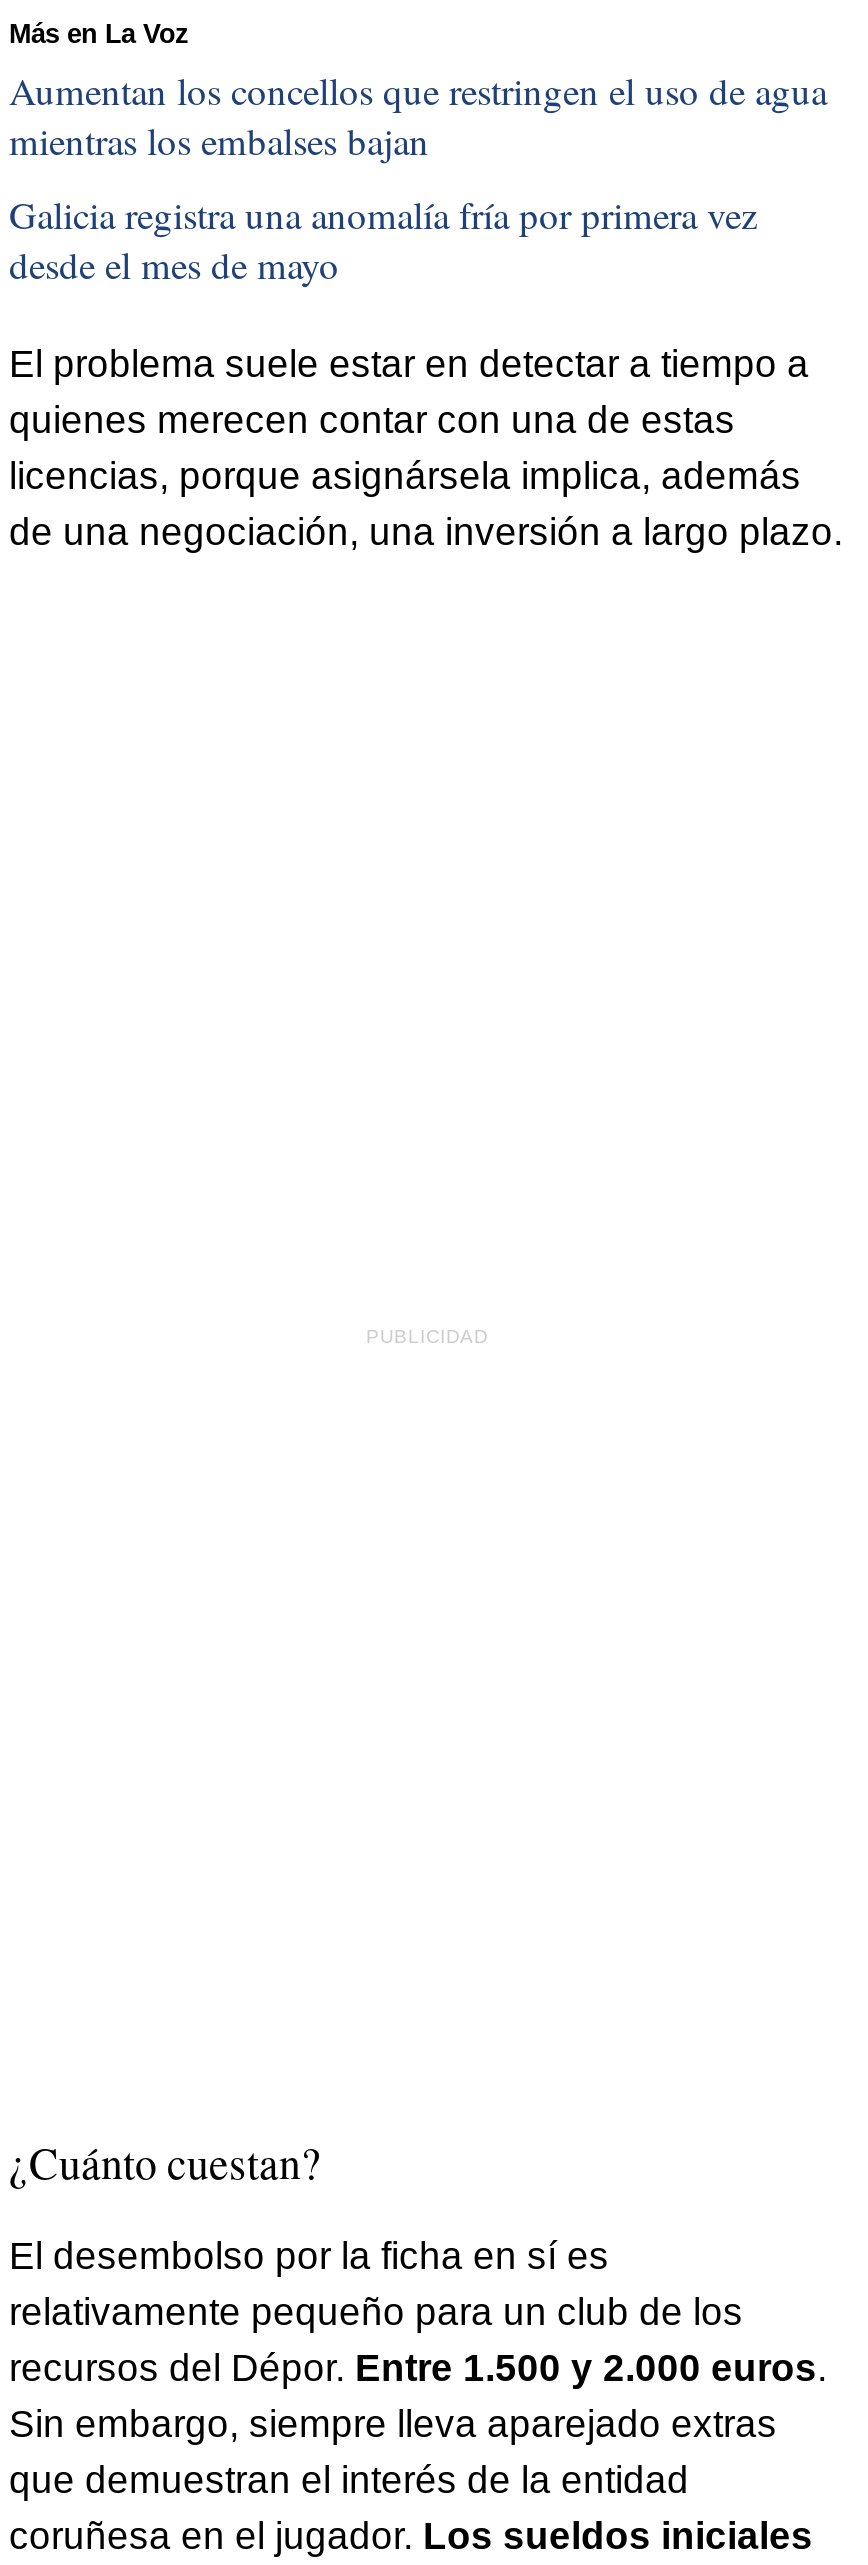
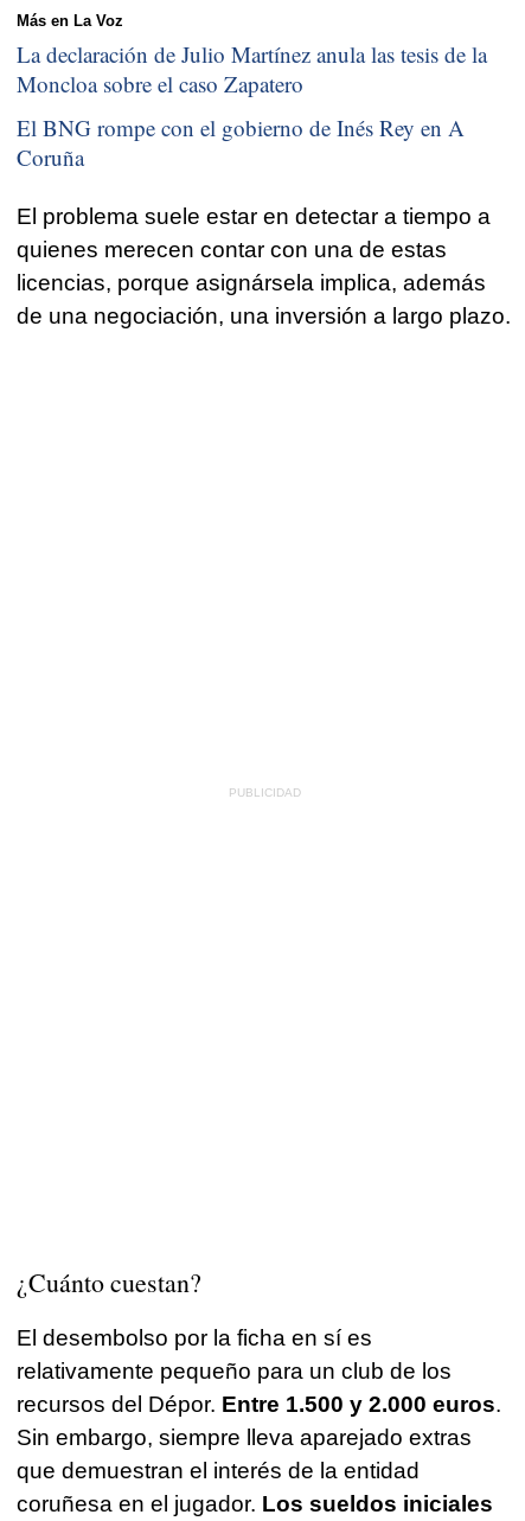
- Aumentan los concellos que restringen el uso de agua
- mientras los embalses bajan
+ La declaración de Julio Martínez anula las tesis de la
+ Moncloa sobre el caso Zapatero

- Galicia registra una anomalía fría por primera vez
- desde el mes de mayo
+ El BNG rompe con el gobierno de Inés Rey en A
+ Coruña
